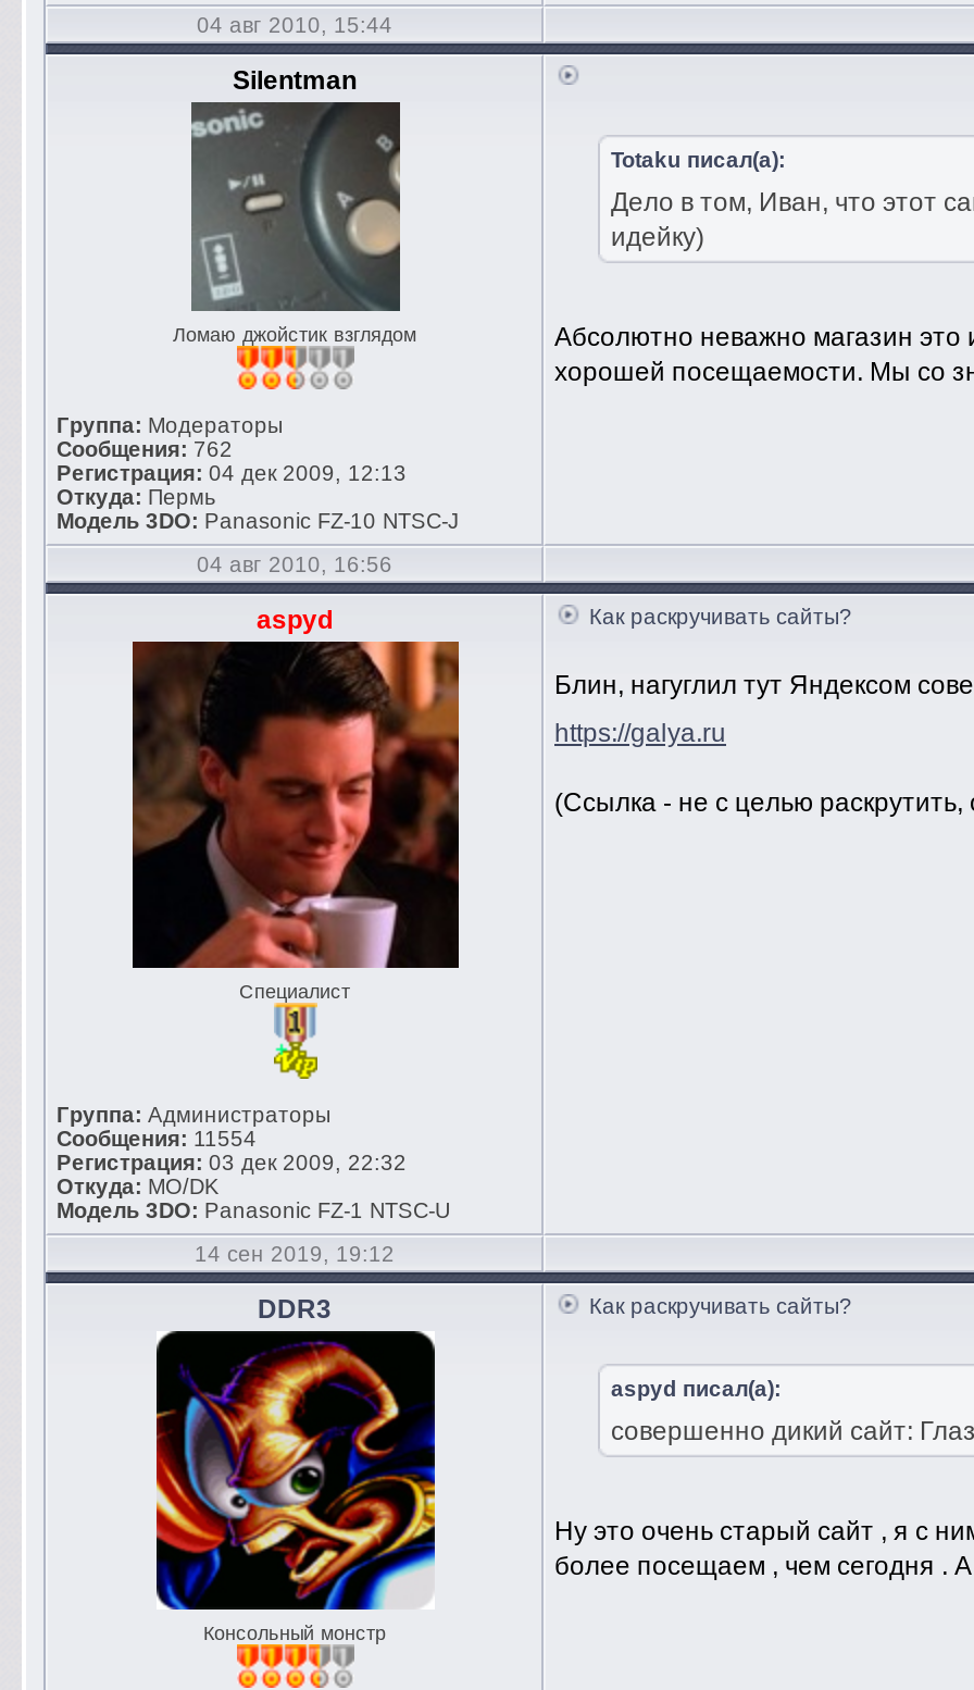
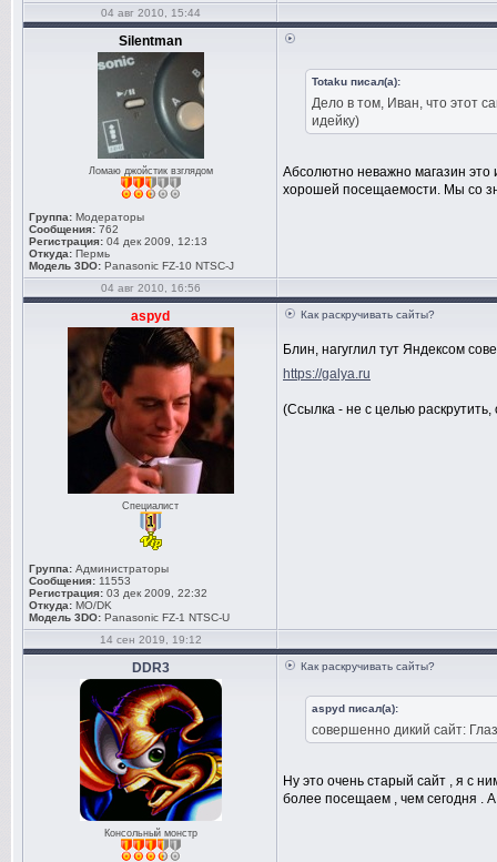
- Сообщения: 11554
+ Сообщения: 11553
